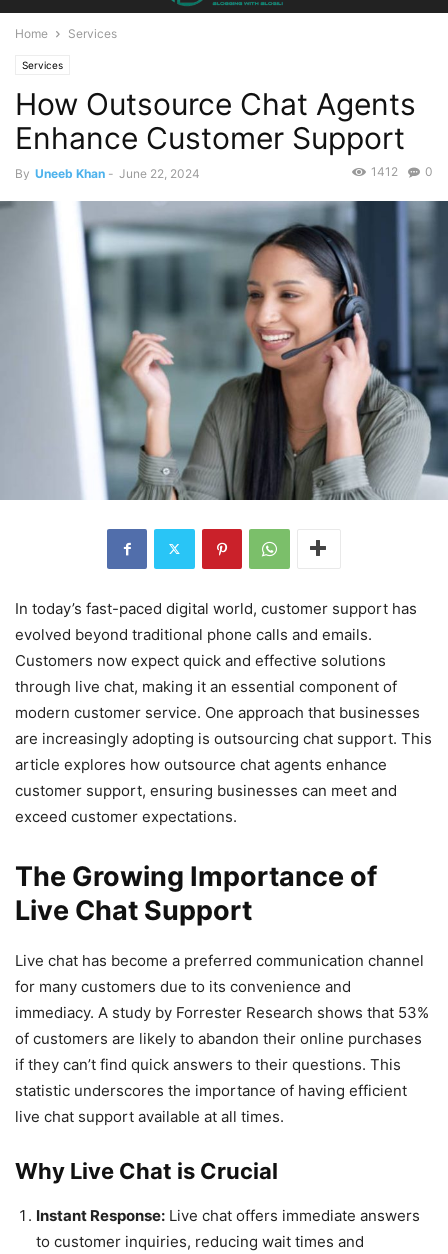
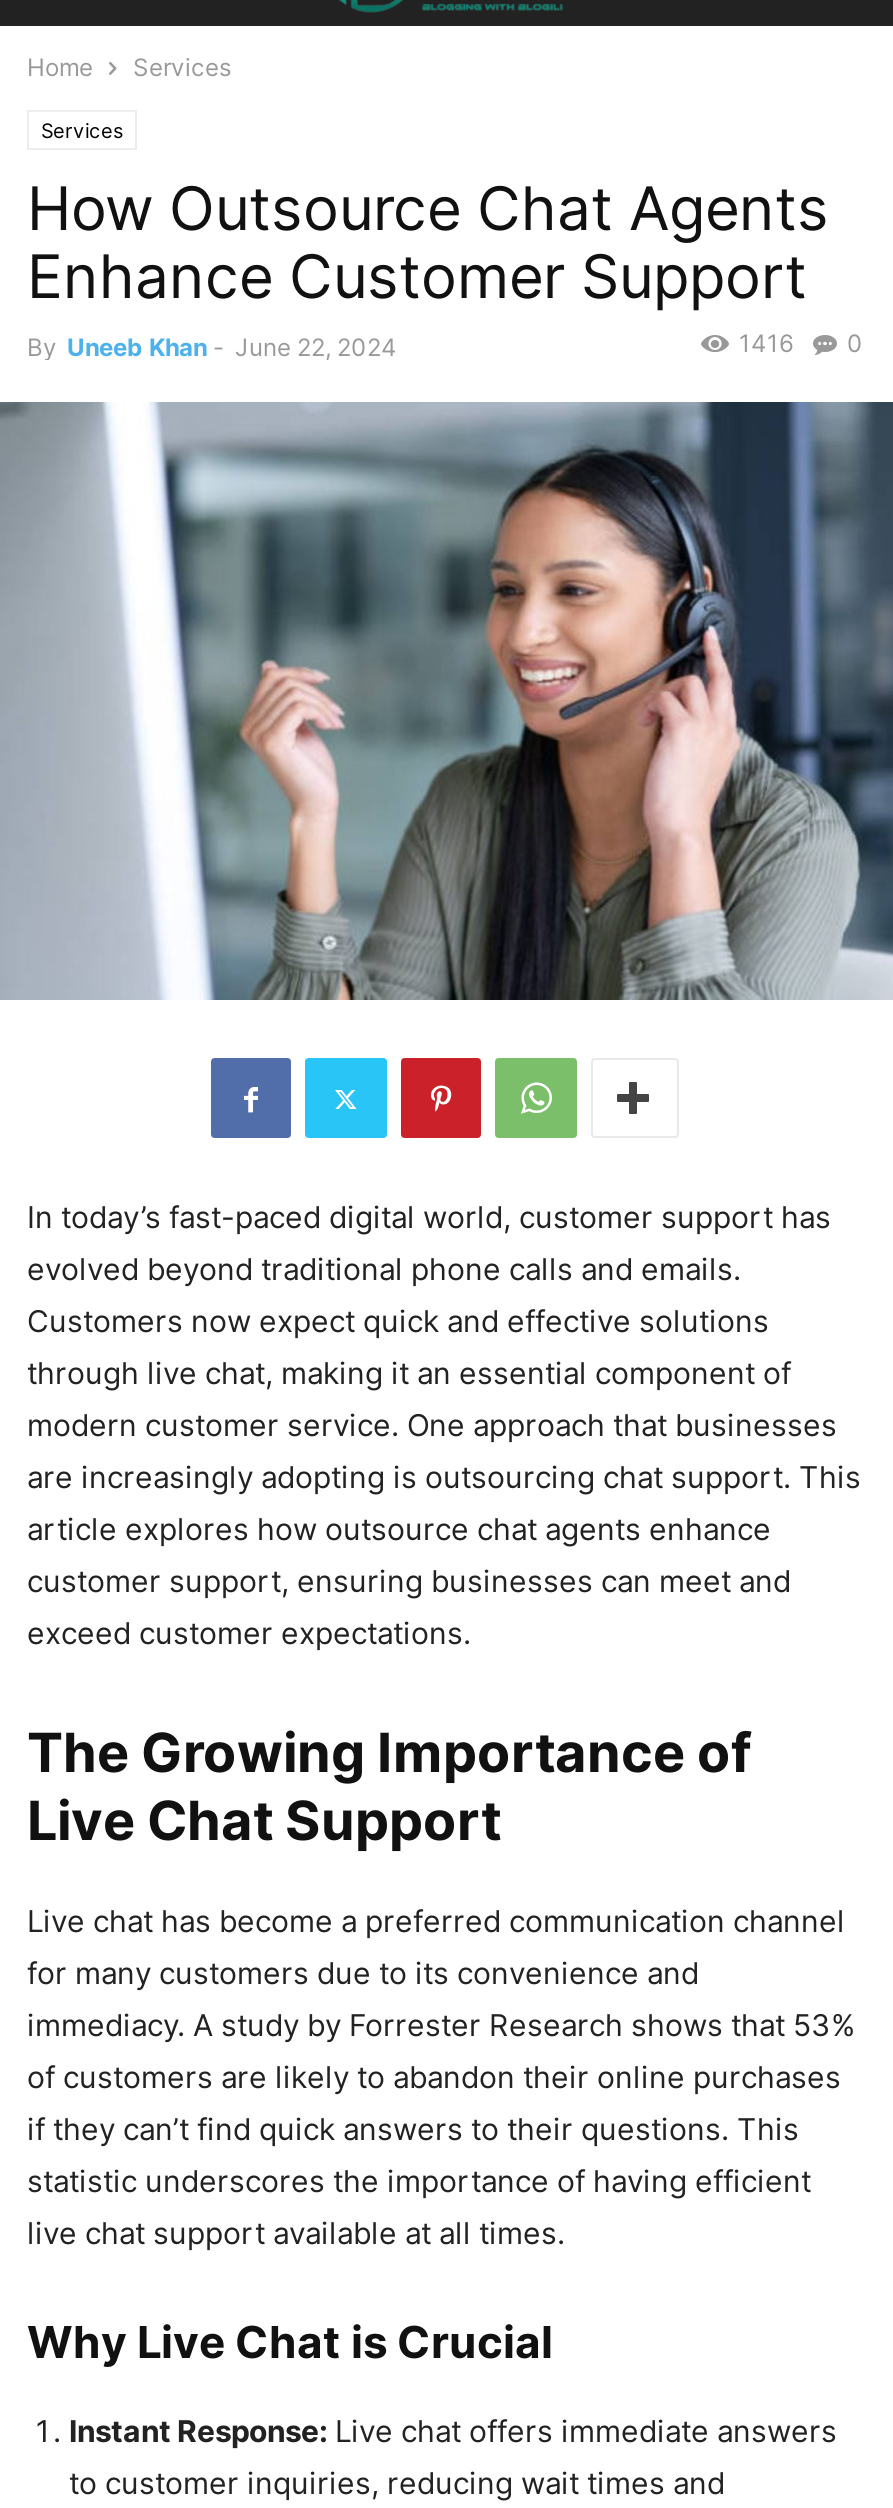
- 1412 0
+ 1416 0
